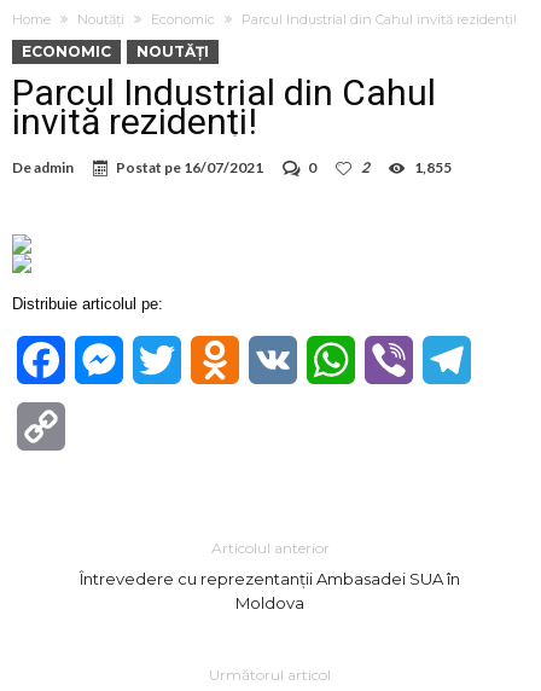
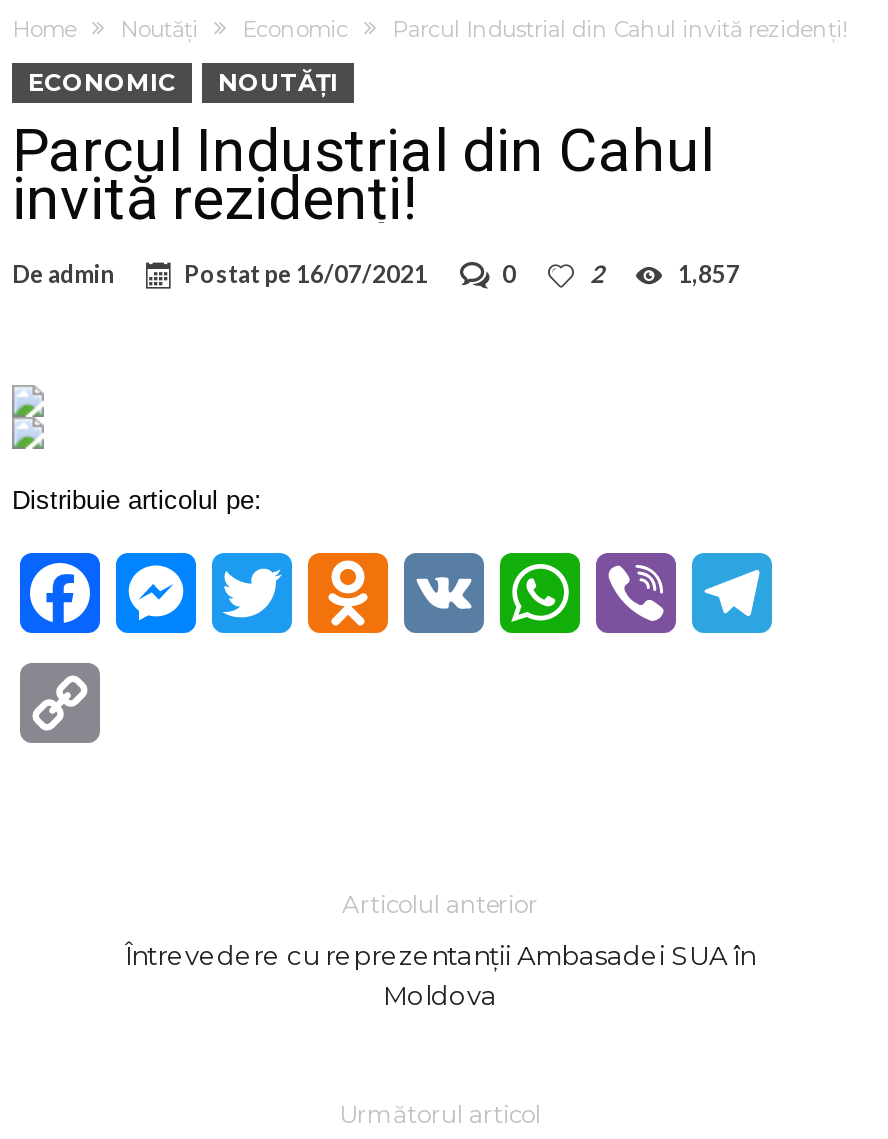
- 1,855
+ 1,857
